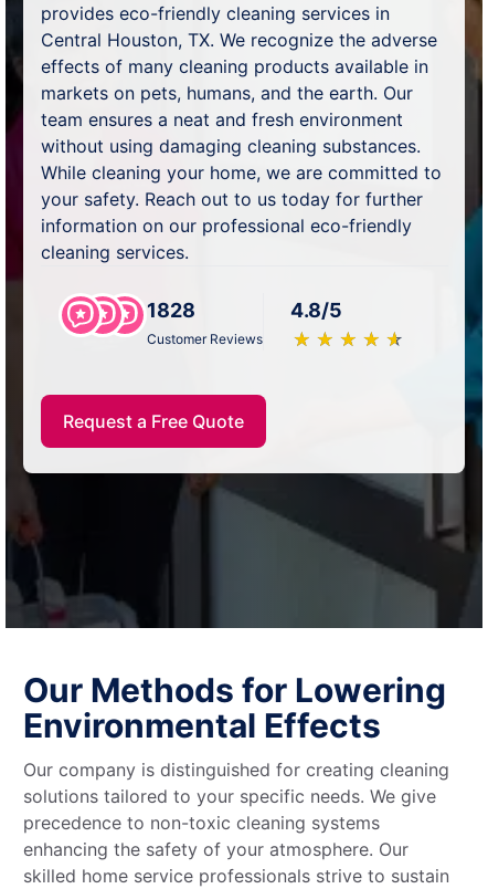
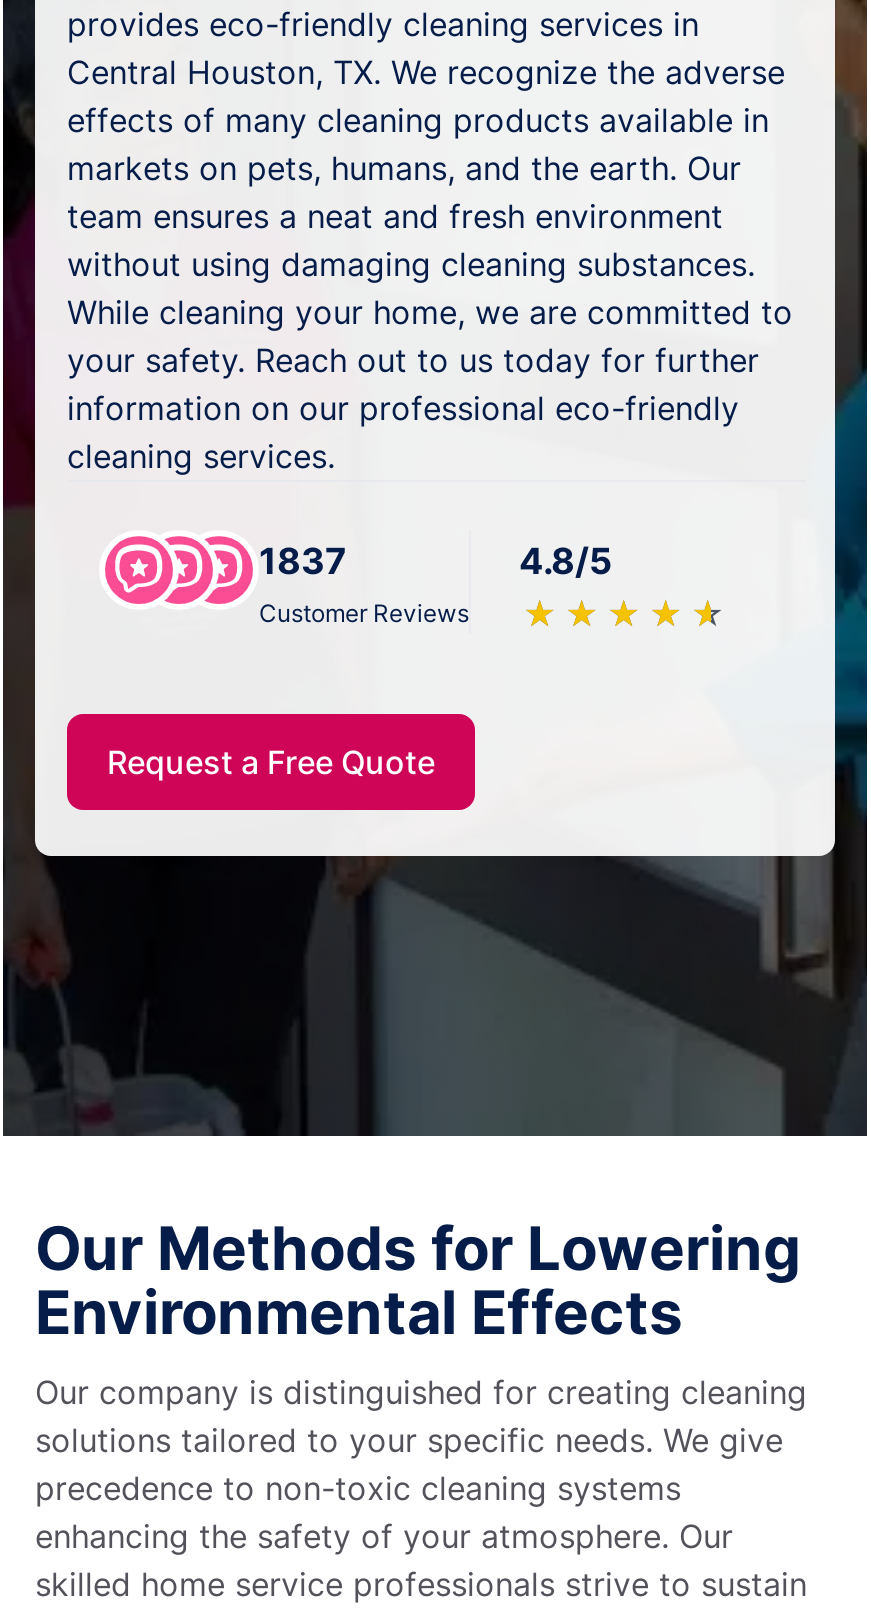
- 1828
+ 1837
